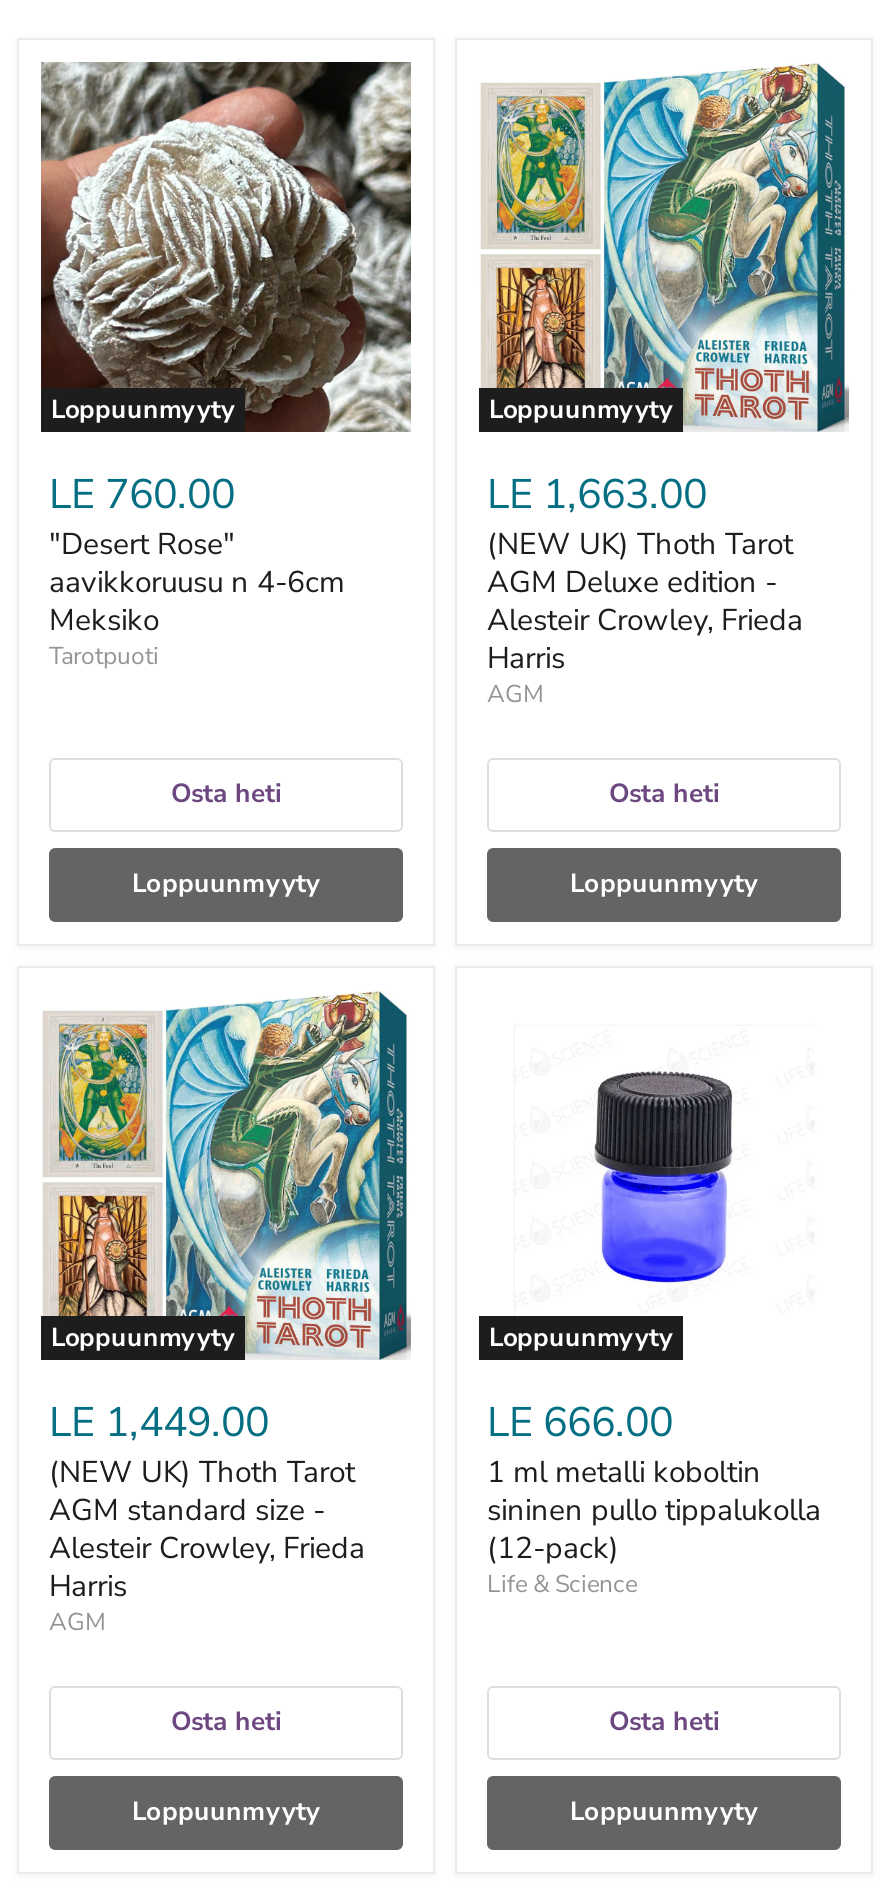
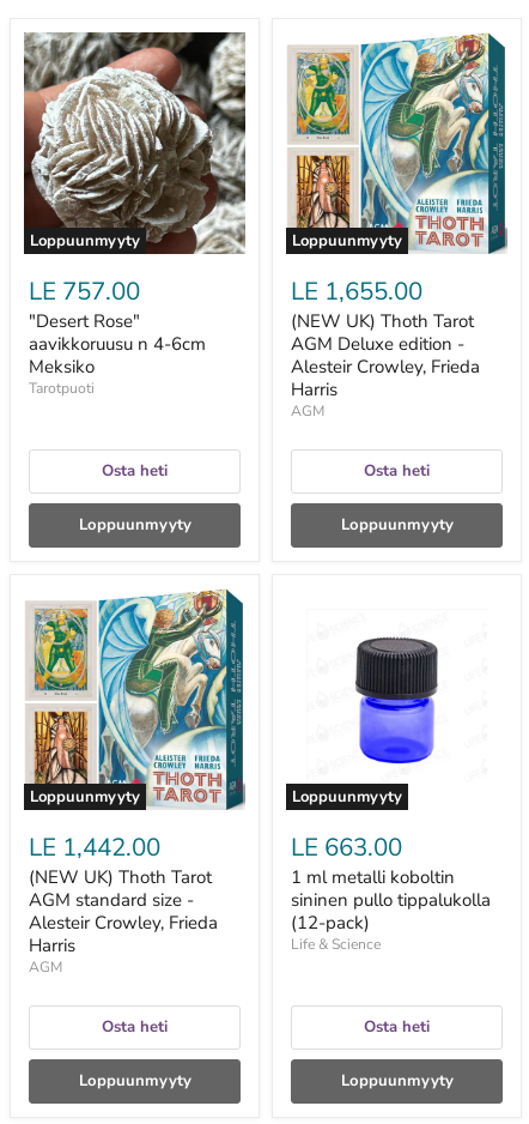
- LE 760.00
+ LE 757.00

- LE 1,663.00
+ LE 1,655.00

- LE 1,449.00
+ LE 1,442.00

- LE 666.00
+ LE 663.00
